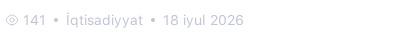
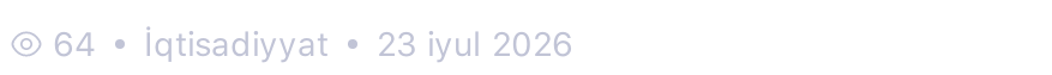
- 141
+ 64

- 18 iyul 2026
+ 23 iyul 2026
